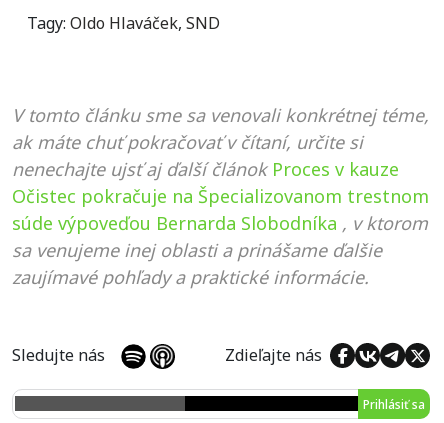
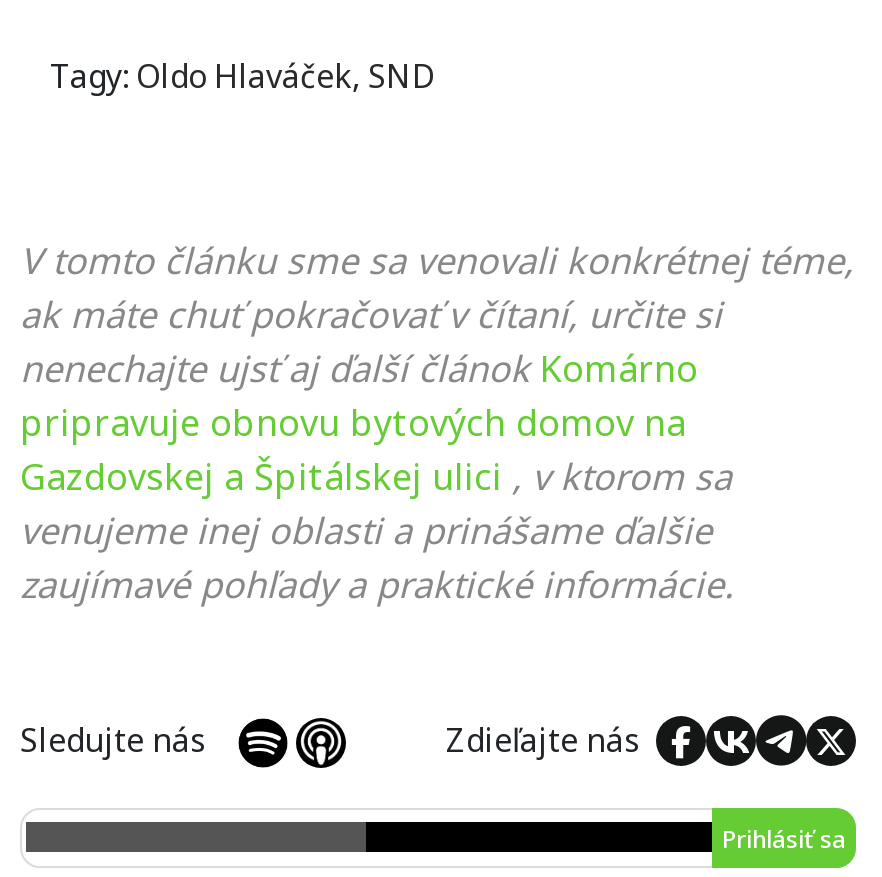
- nenechajte ujsť aj ďalší článok Proces v kauze
- Očistec pokračuje na Špecializovanom trestnom
- súde výpoveďou Bernarda Slobodníka , v ktorom
- sa venujeme inej oblasti a prinášame ďalšie
+ nenechajte ujsť aj ďalší článok Komárno
+ pripravuje obnovu bytových domov na
+ Gazdovskej a Špitálskej ulici , v ktorom sa
+ venujeme inej oblasti a prinášame ďalšie
